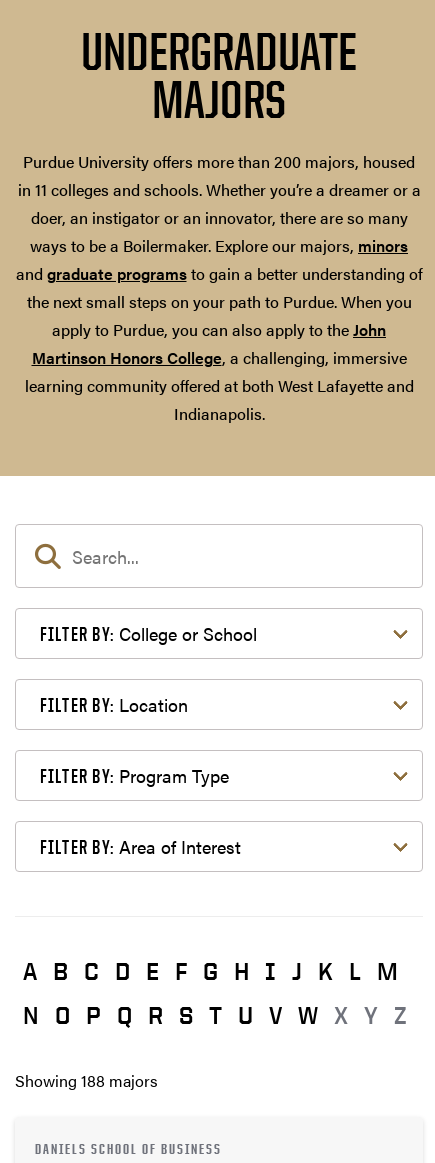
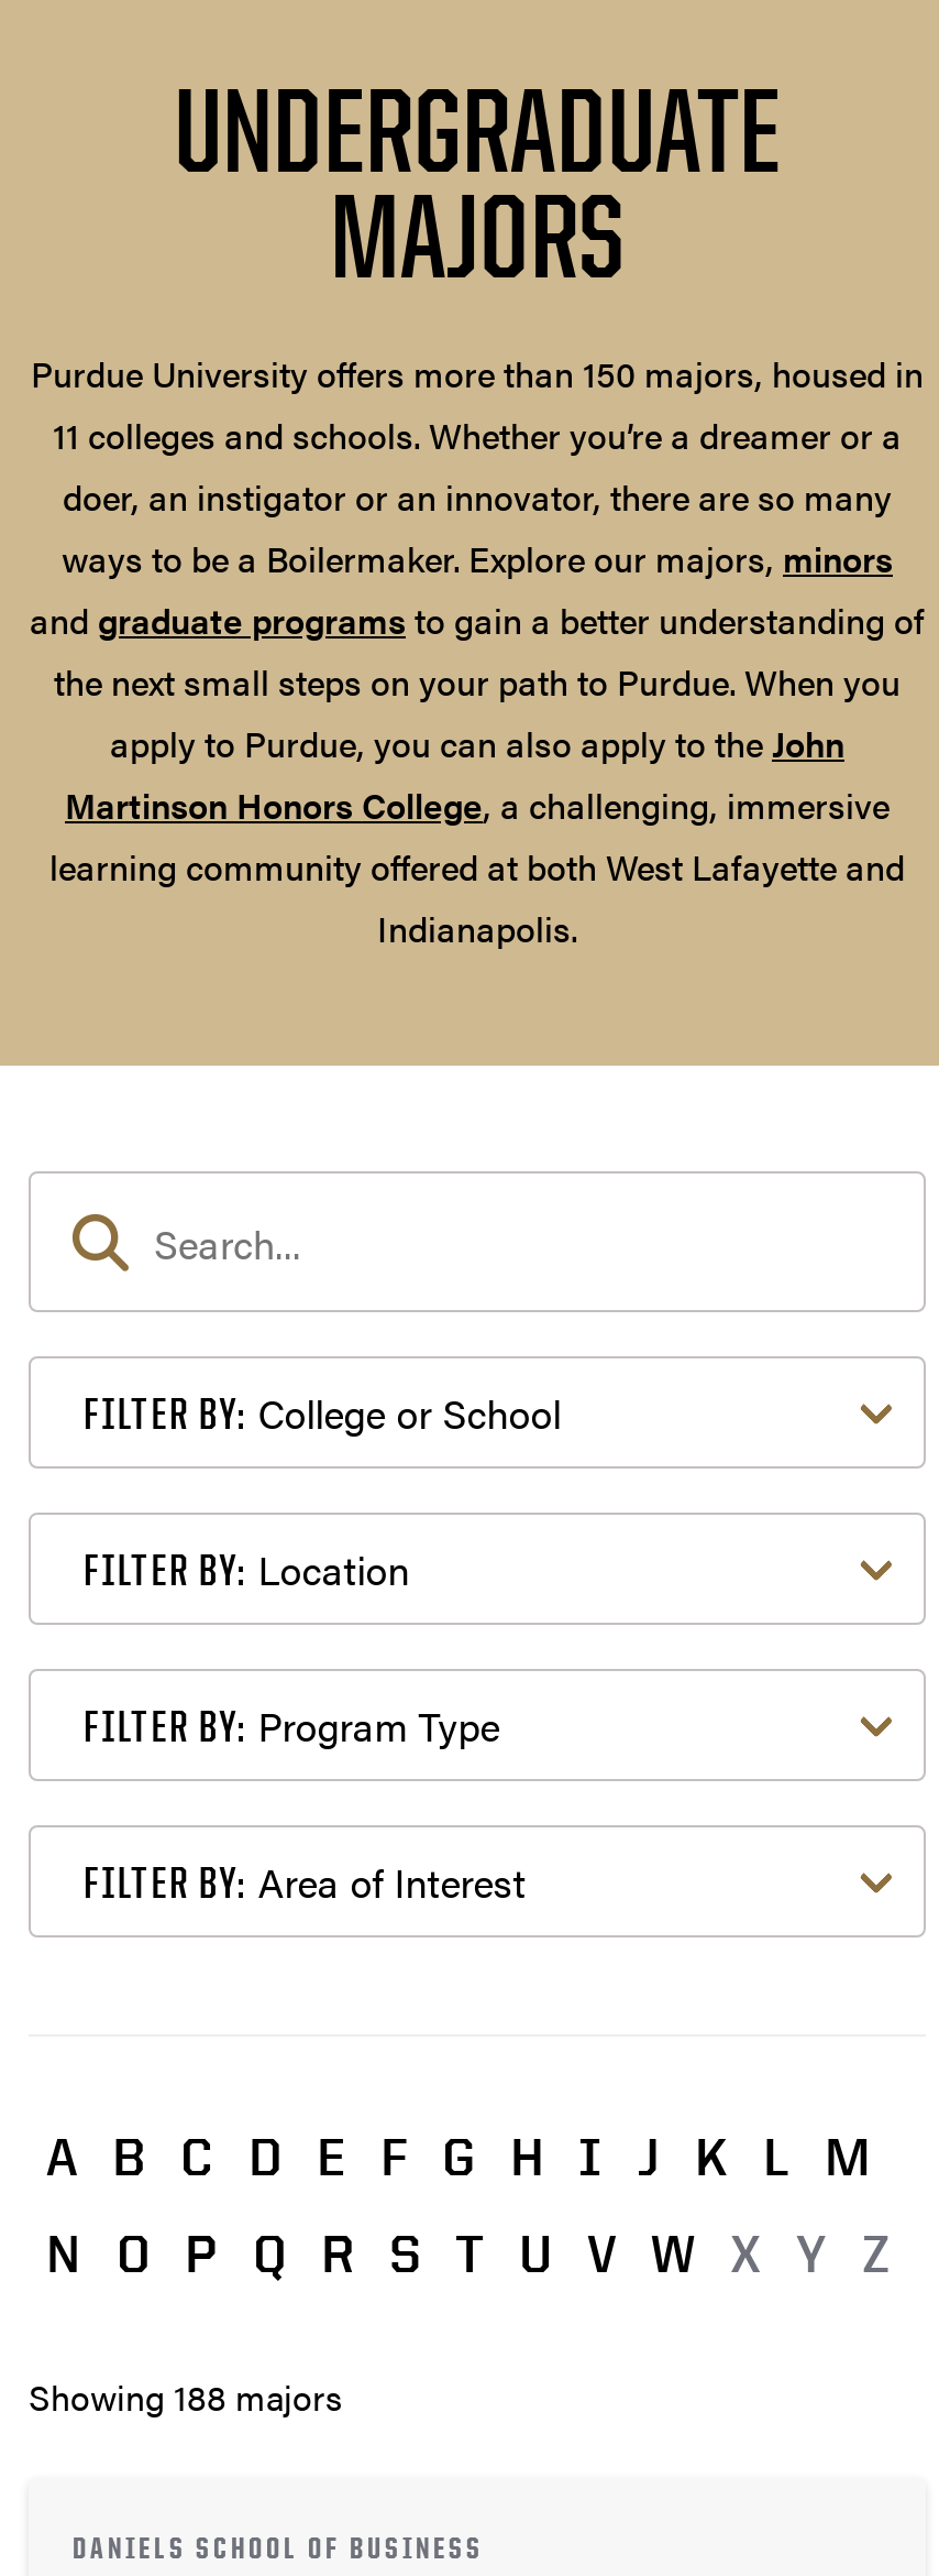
- Purdue University offers more than 200 majors, housed
- in 11 colleges and schools. Whether you’re a dreamer or a
+ Purdue University offers more than 150 majors, housed in
+ 11 colleges and schools. Whether you’re a dreamer or a
